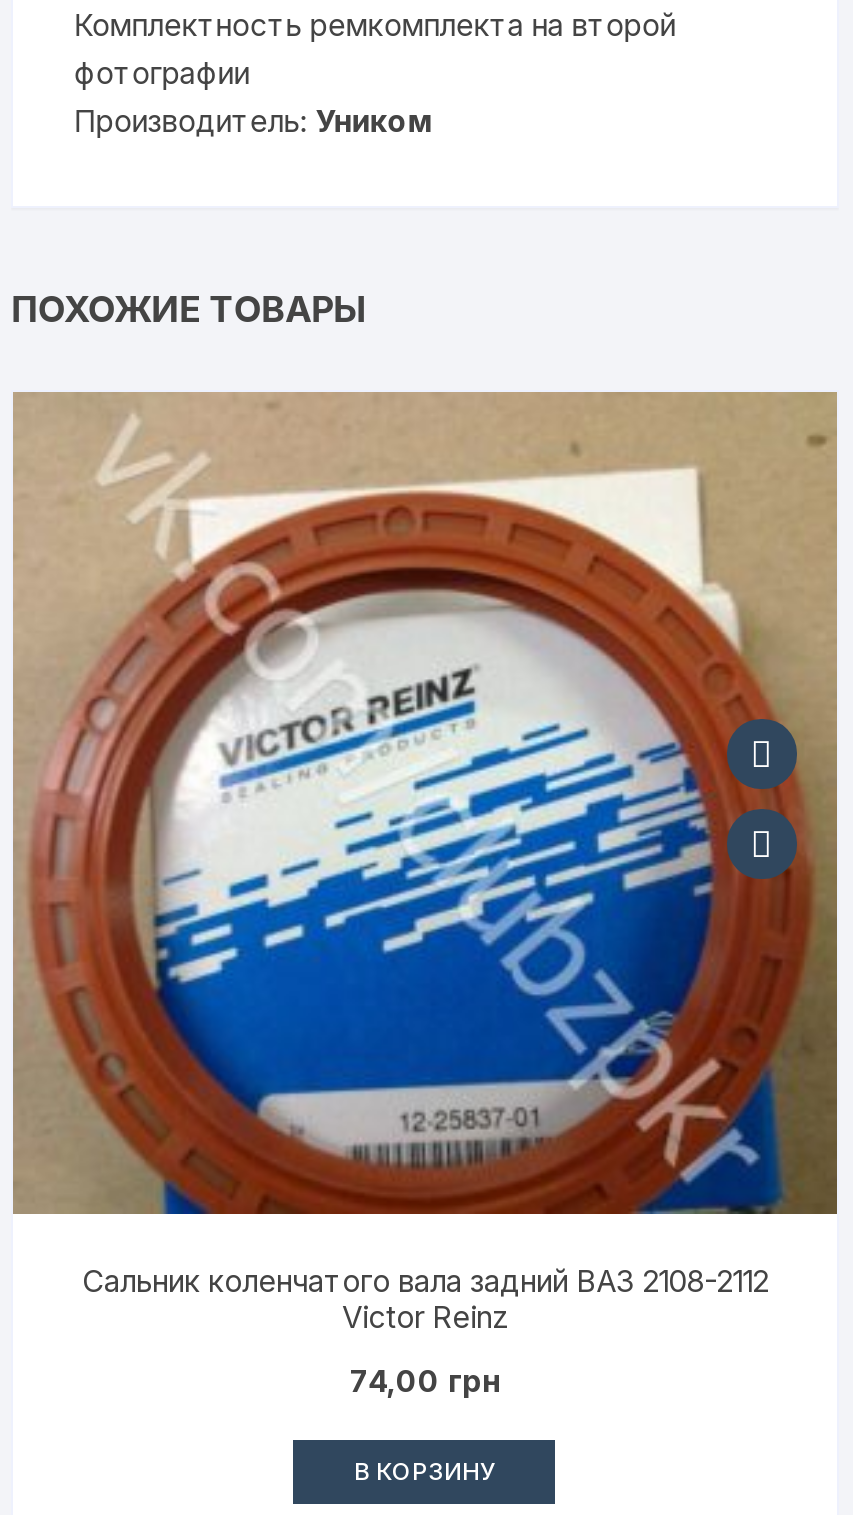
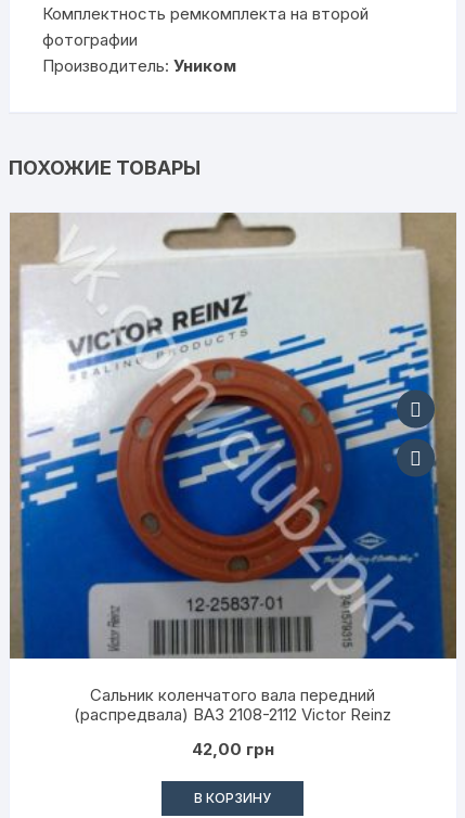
- [image]
- Сальник коленчатого вала задний ВАЗ 2108-2112
- Victor Reinz
+ [image]
+ Сальник коленчатого вала передний
+ (распредвала) ВАЗ 2108-2112 Victor Reinz

- 74,00 грн
+ 42,00 грн
